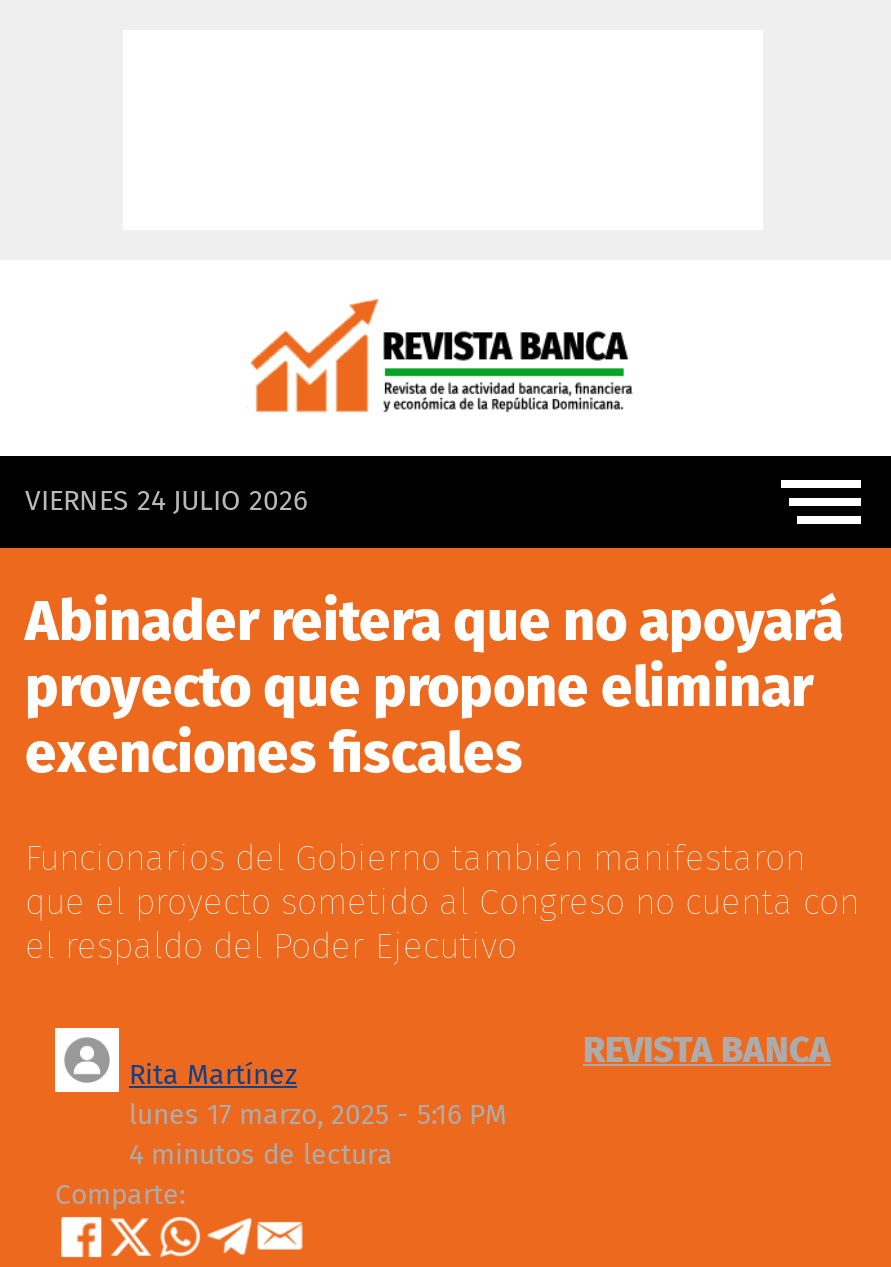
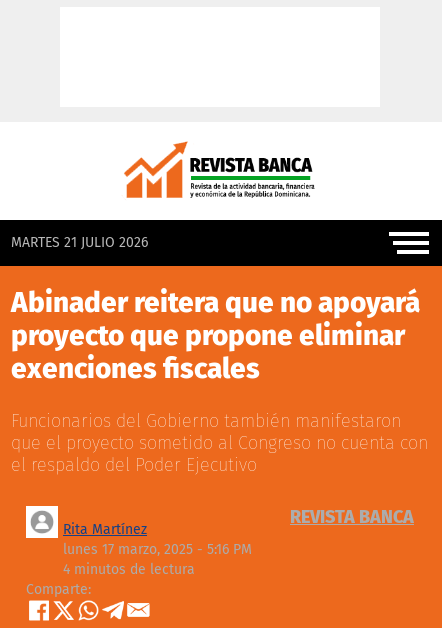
- VIERNES 24 JULIO 2026
+ MARTES 21 JULIO 2026
